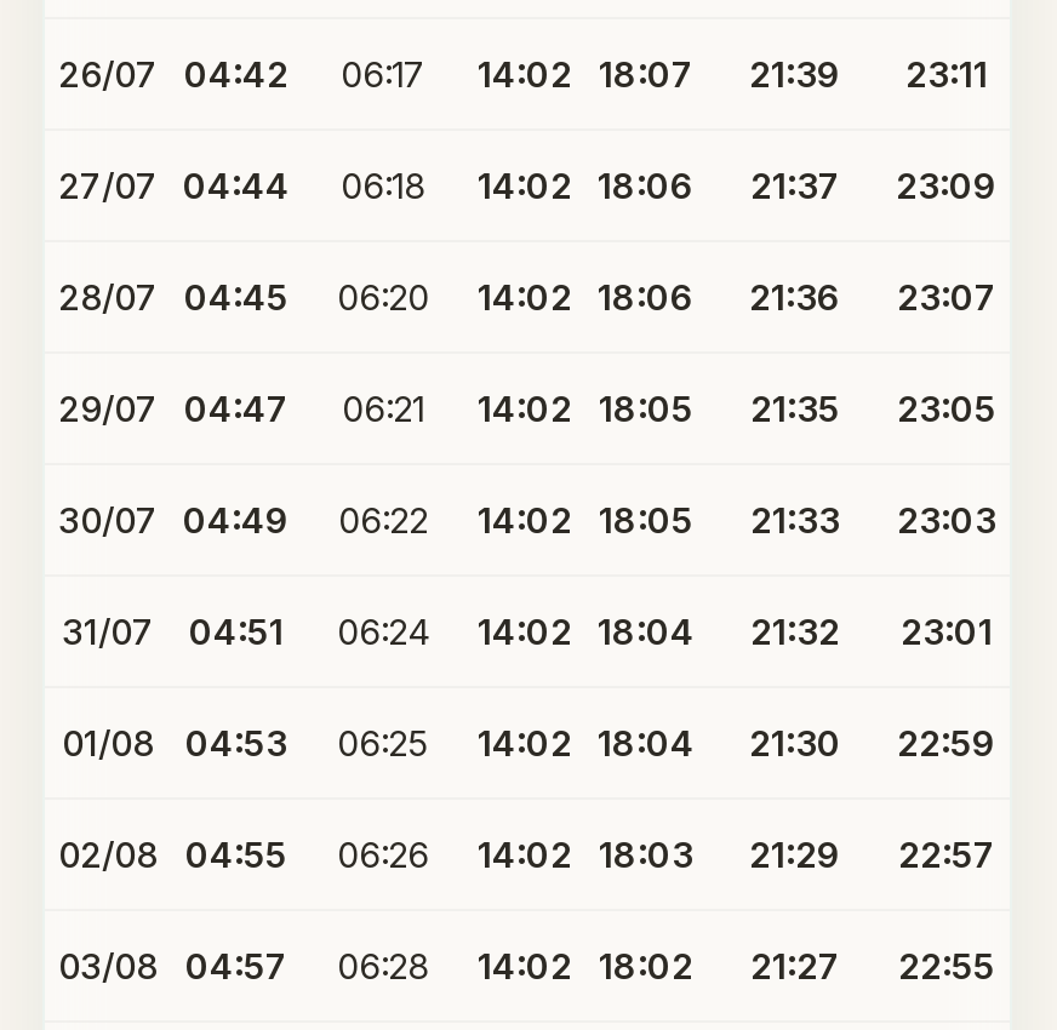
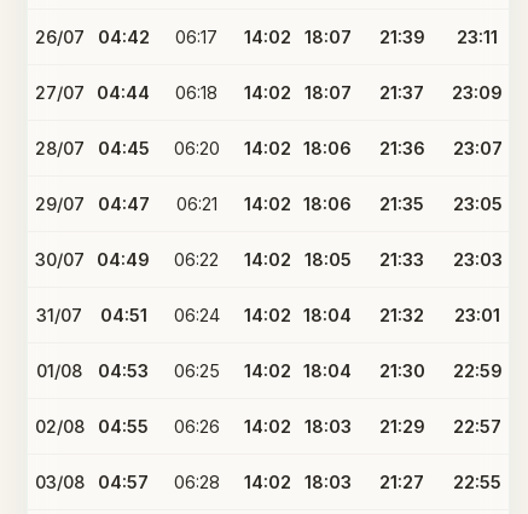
- 27/07 04:44 06:18 14:02 18:06 21:37 23:09
+ 27/07 04:44 06:18 14:02 18:07 21:37 23:09

- 29/07 04:47 06:21 14:02 18:05 21:35 23:05
+ 29/07 04:47 06:21 14:02 18:06 21:35 23:05

- 03/08 04:57 06:28 14:02 18:02 21:27 22:55
+ 03/08 04:57 06:28 14:02 18:03 21:27 22:55
